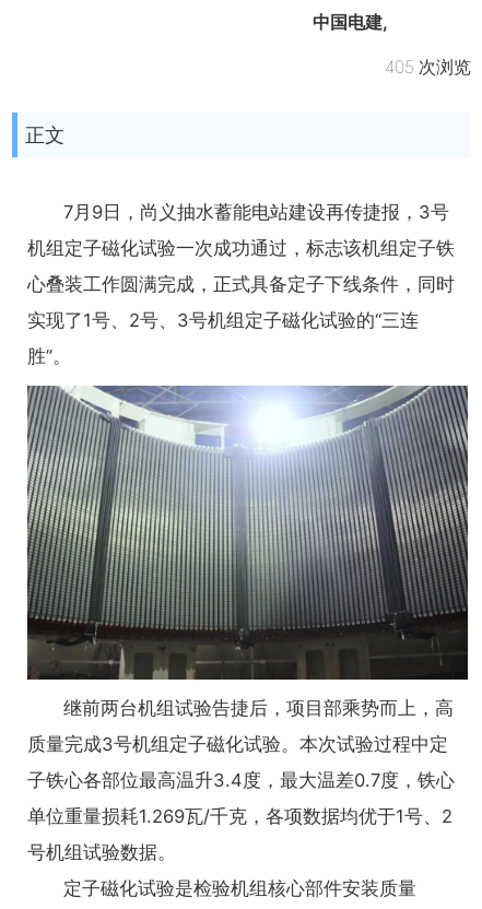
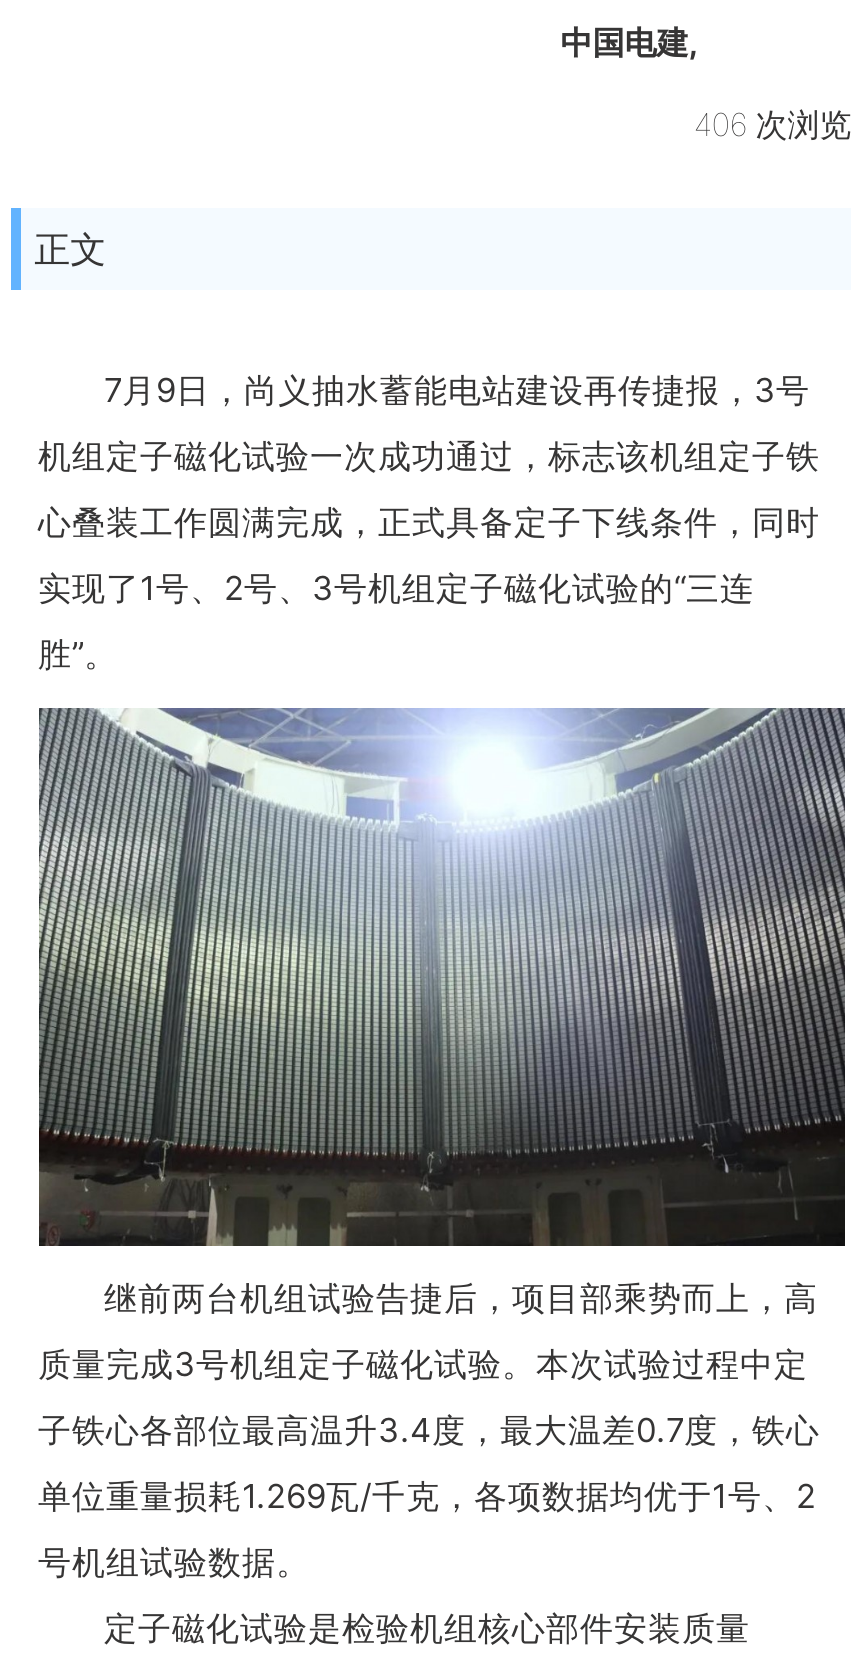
- 405 次浏览
+ 406 次浏览
